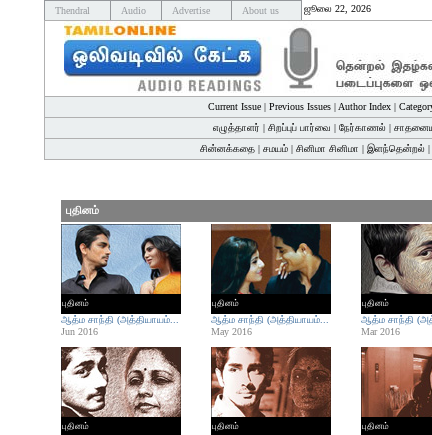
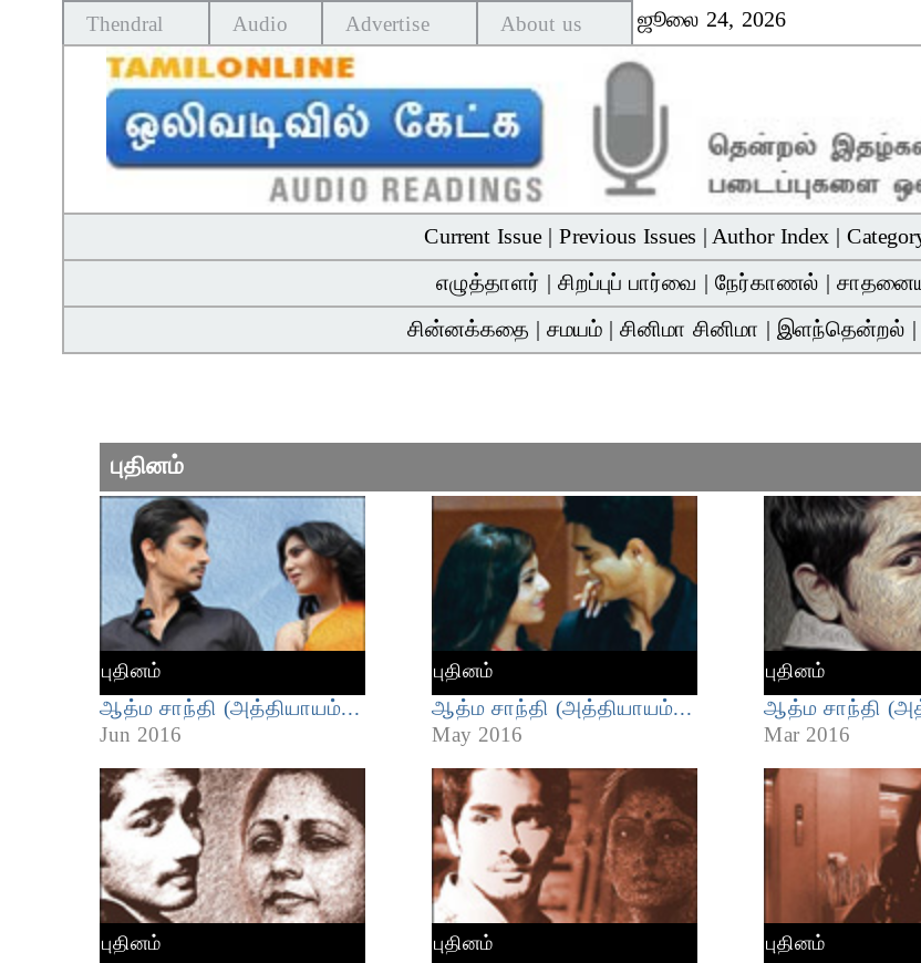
- ஜூலை 22, 2026
+ ஜூலை 24, 2026
